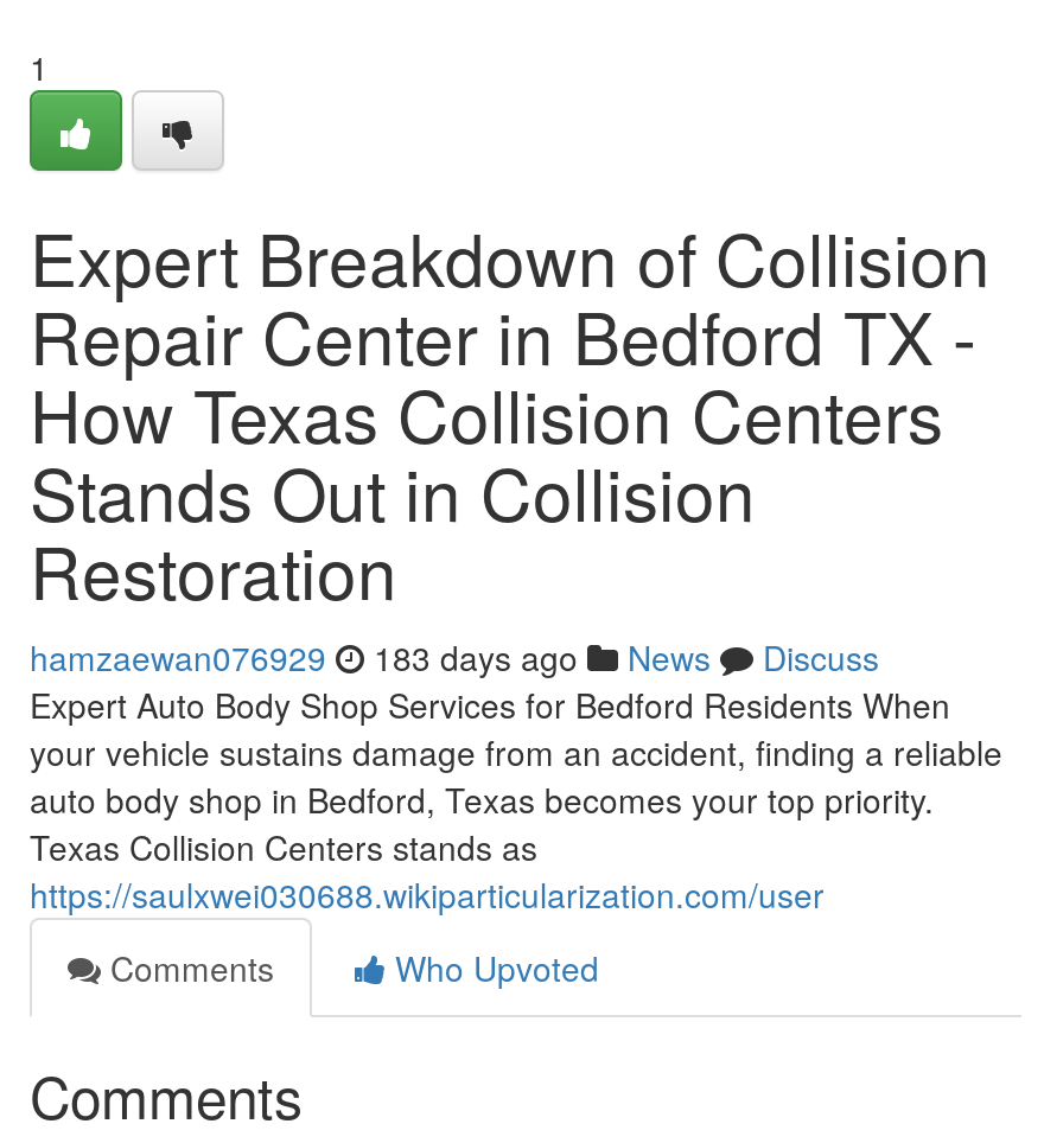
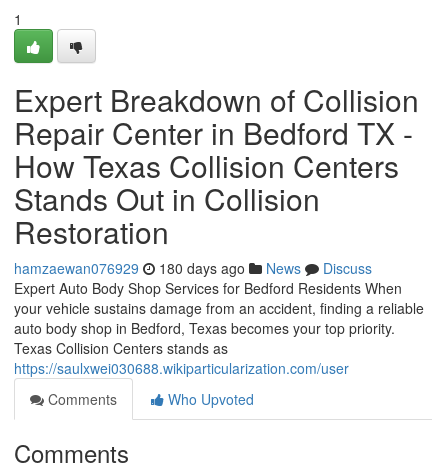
- hamzaewan076929 183 days ago News Discuss
+ hamzaewan076929 180 days ago News Discuss
